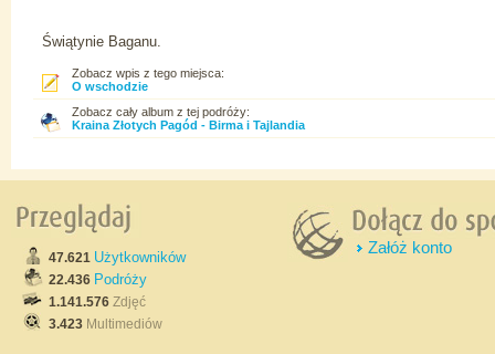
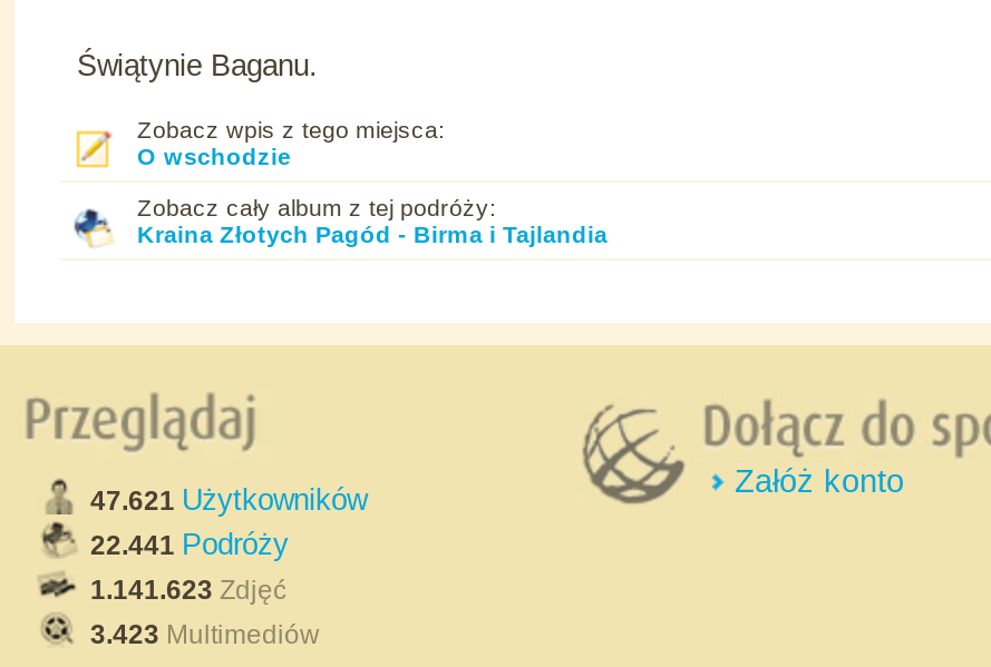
- 22.436 Podróży
+ 22.441 Podróży

- 1.141.576 Zdjęć
+ 1.141.623 Zdjęć
